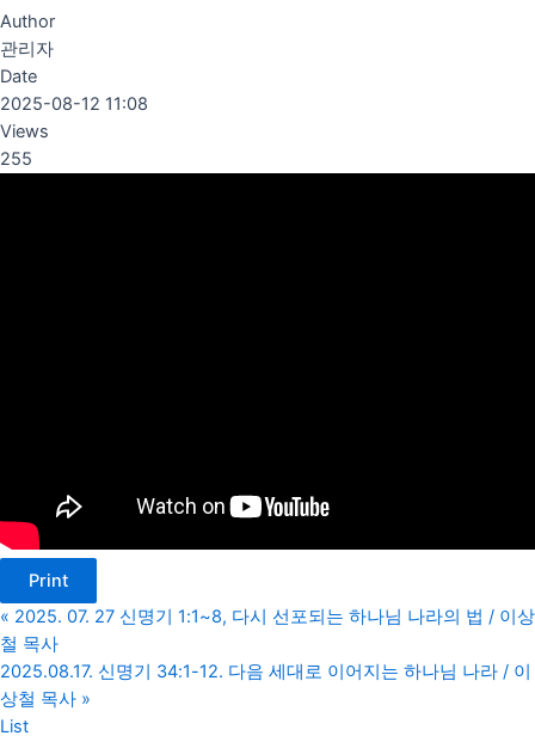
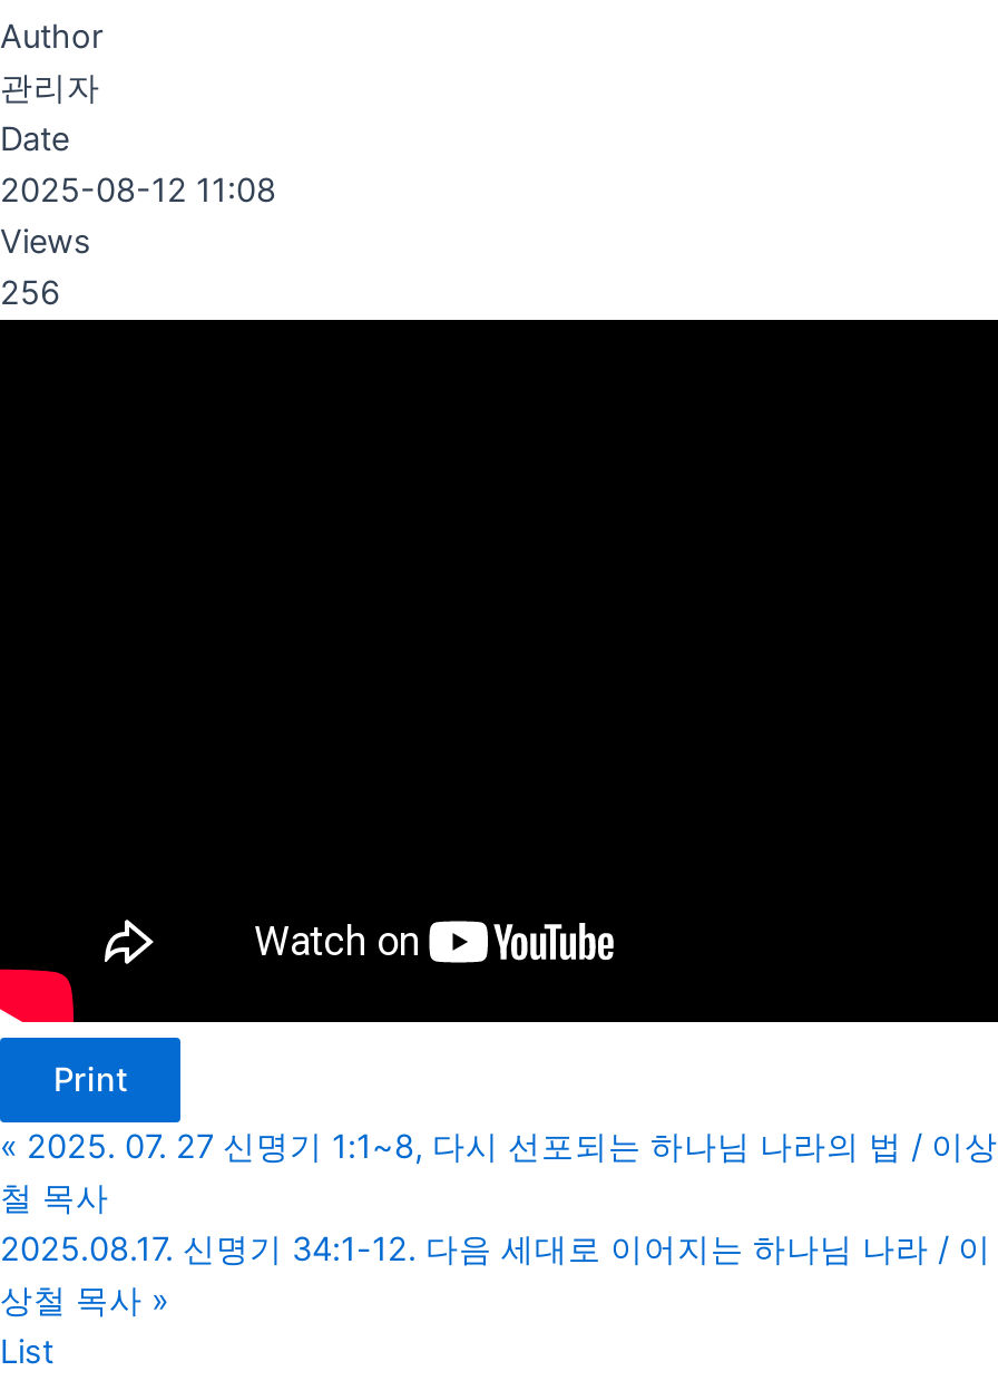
- 255
+ 256
